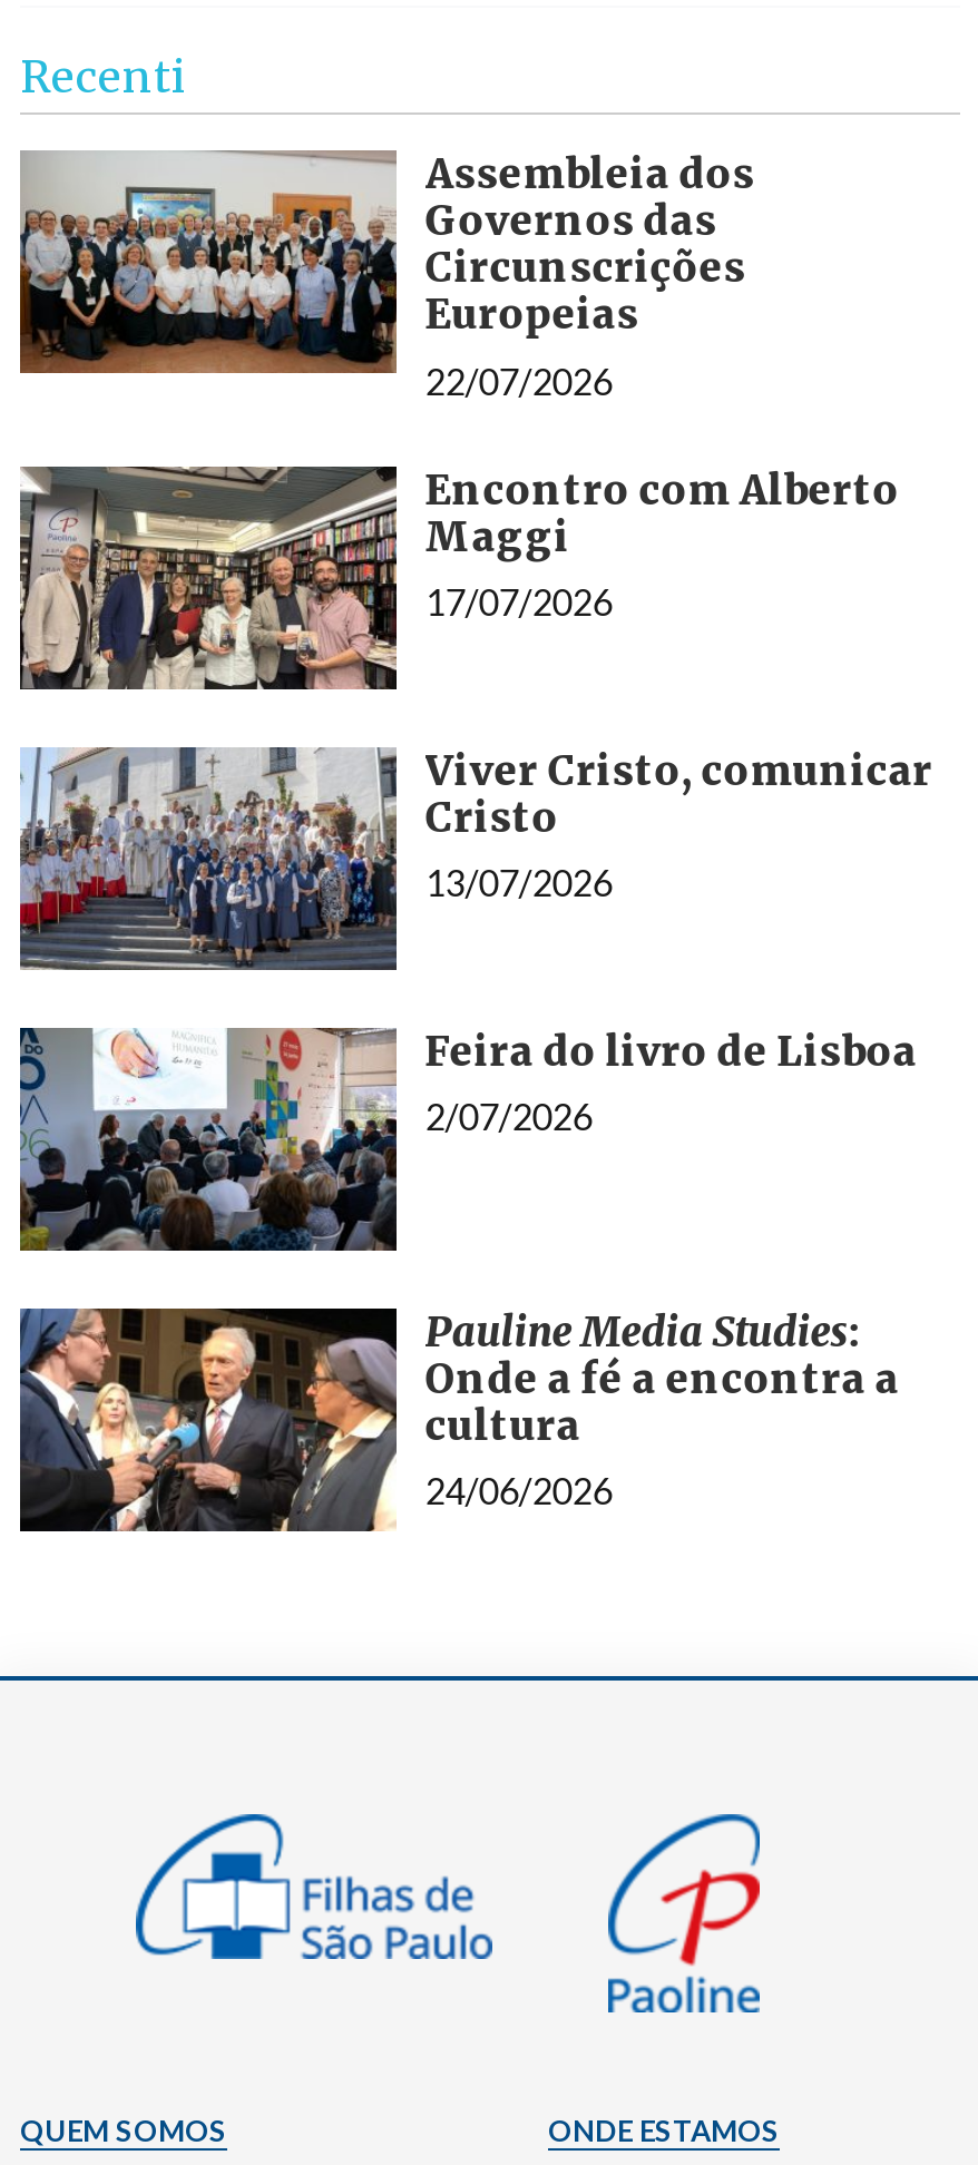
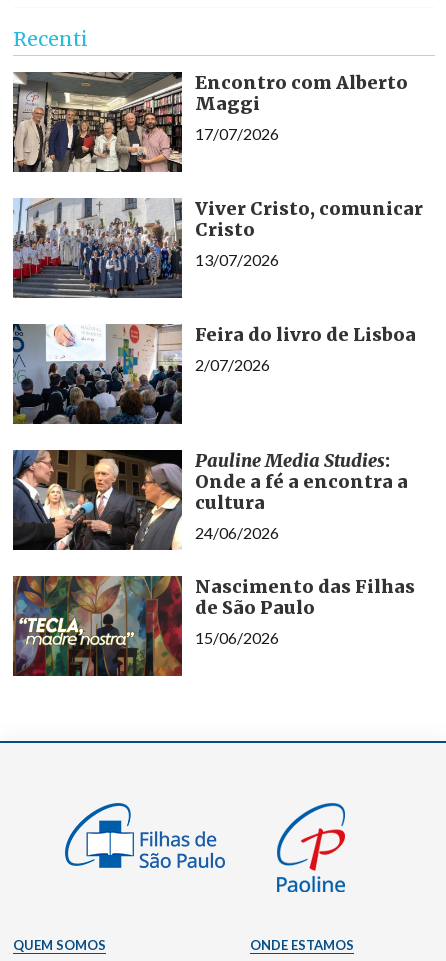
- [image]
- Assembleia dos
- Governos das
- Circunscrições
- Europeias
- 22/07/2026

moved up: [image] | Encontro com Alberto | Maggi | ... | cultura | 24/06/2026

+ [image]
+ Nascimento das Filhas
+ de São Paulo
+ 15/06/2026
